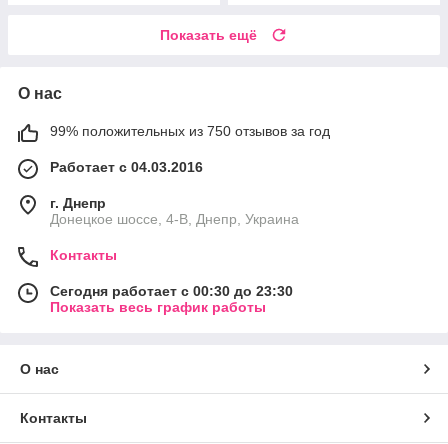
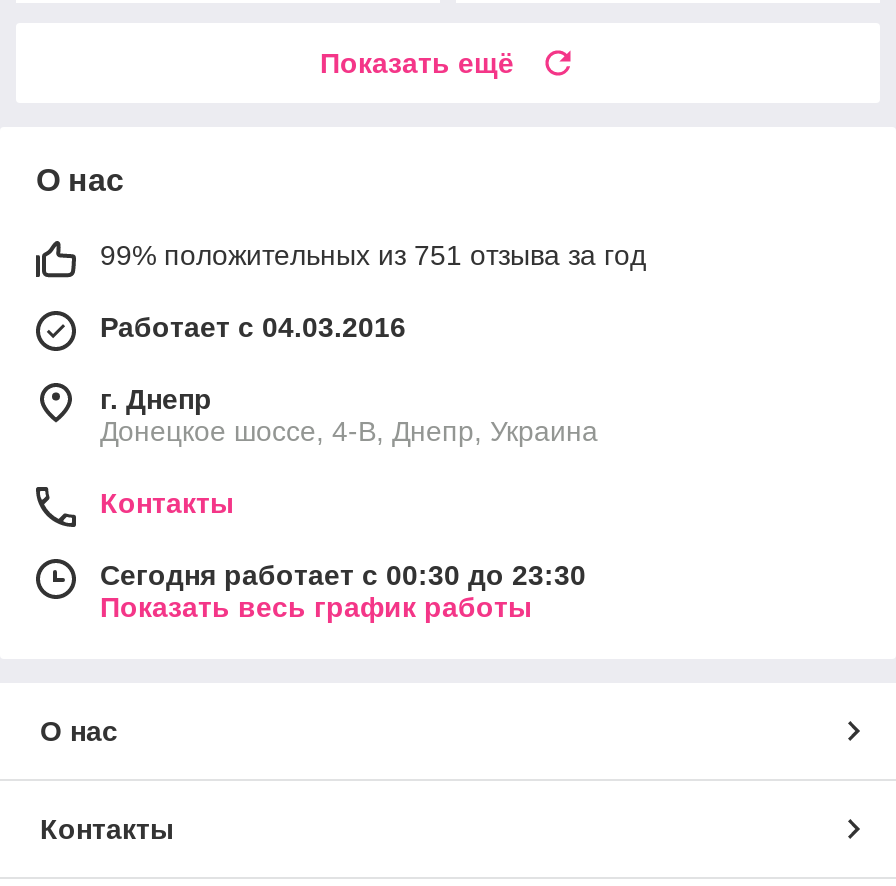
- 99% положительных из 750 отзывов за год
+ 99% положительных из 751 отзыва за год
